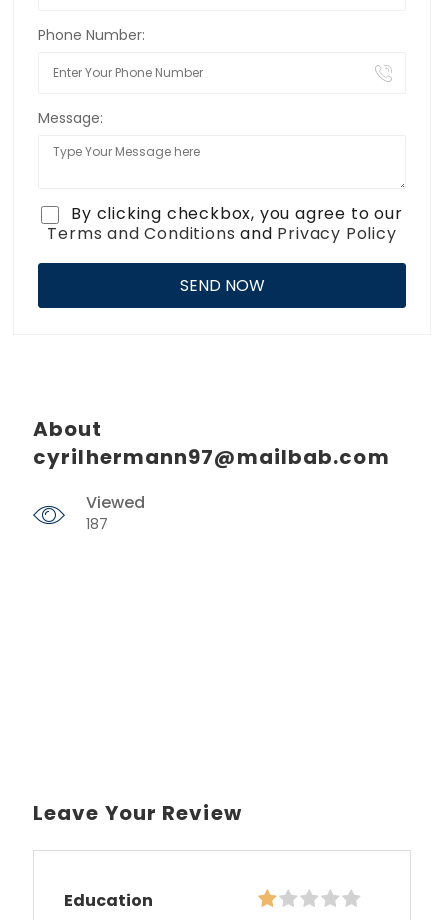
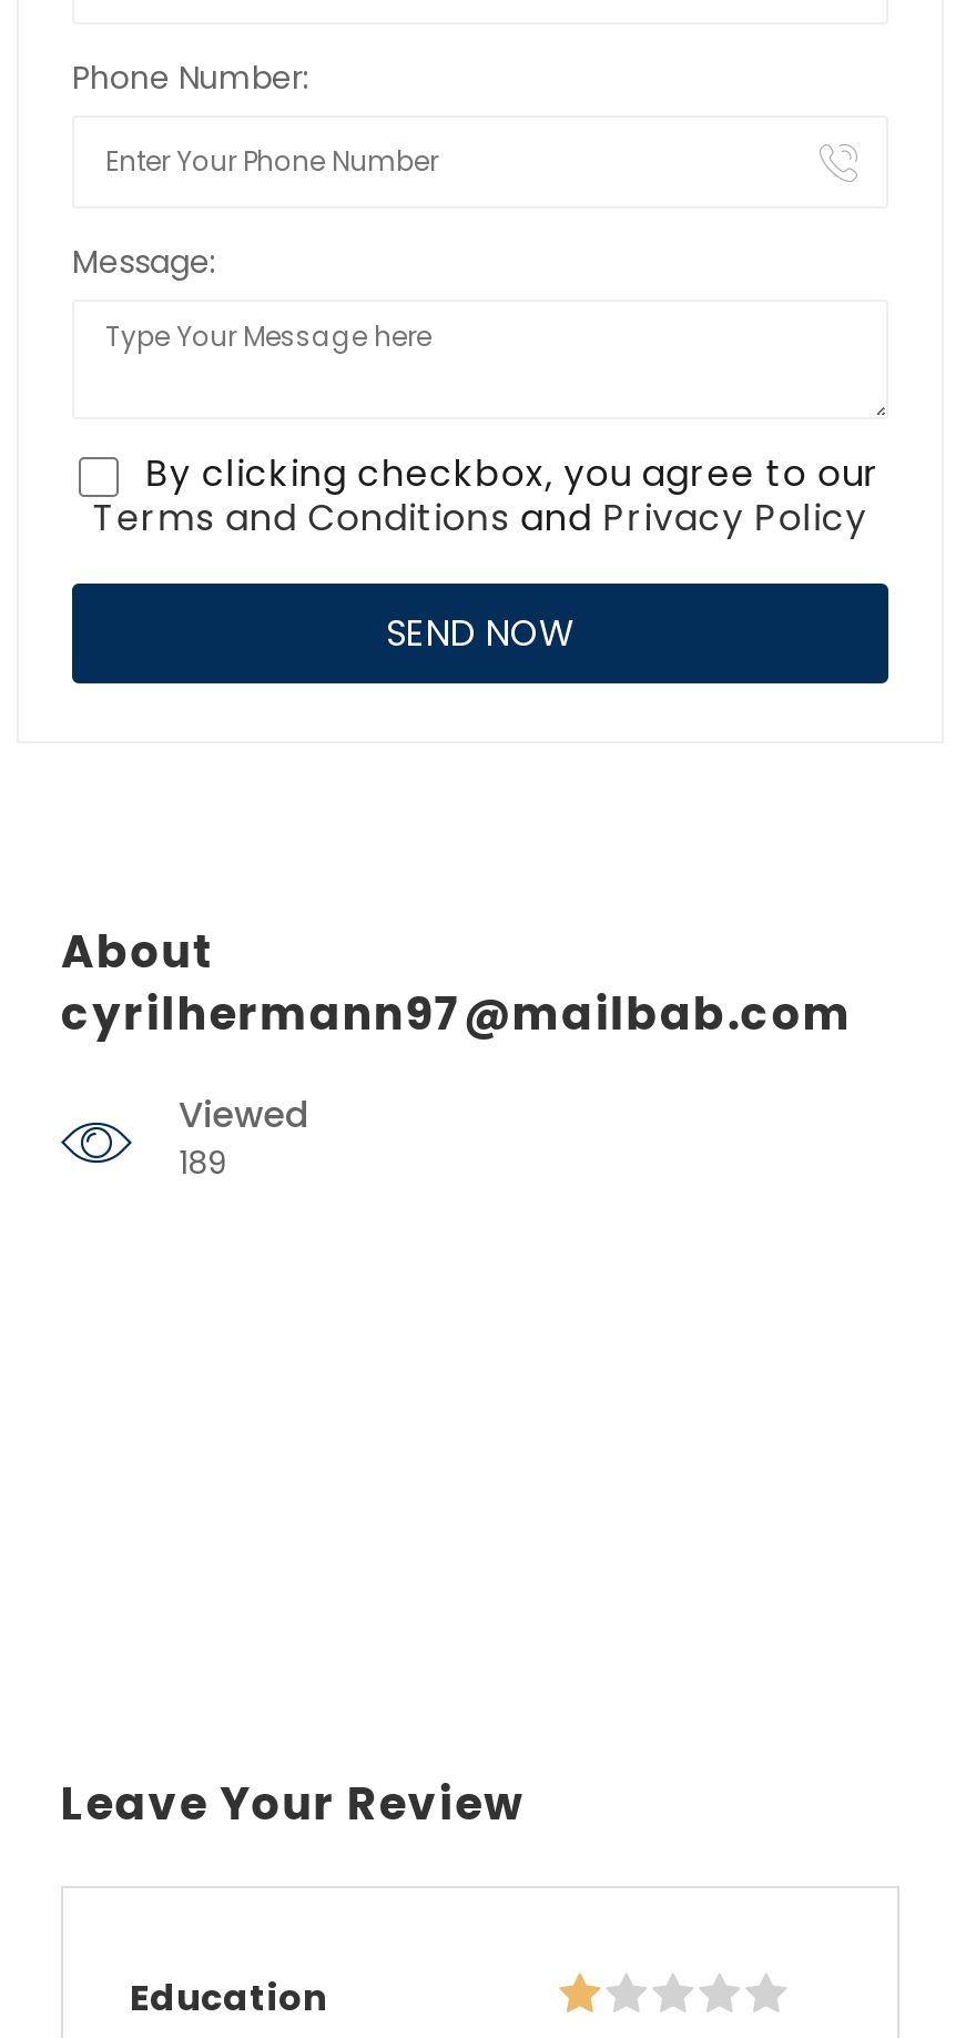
- 187
+ 189
